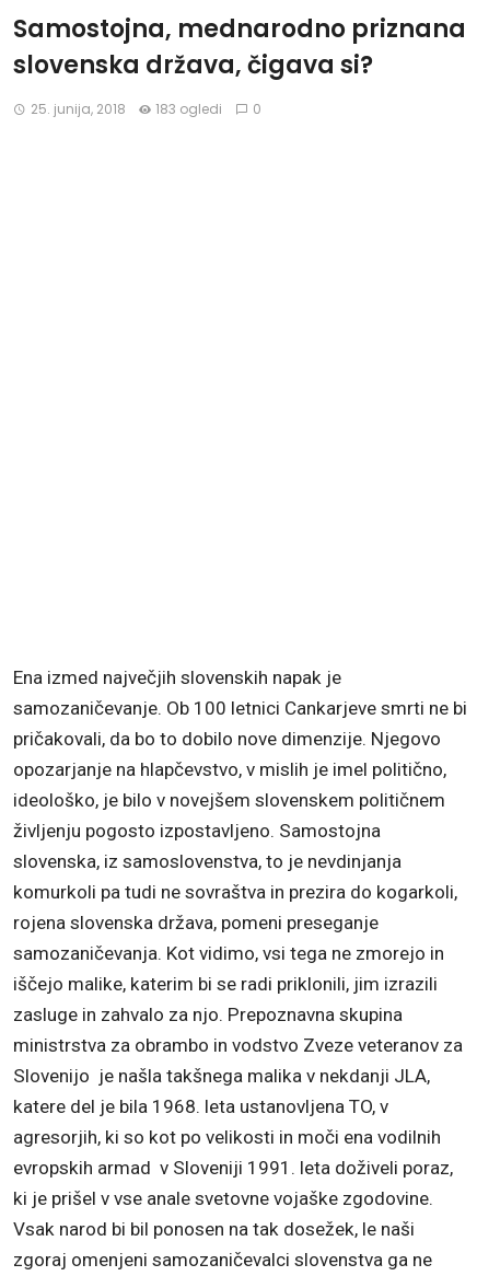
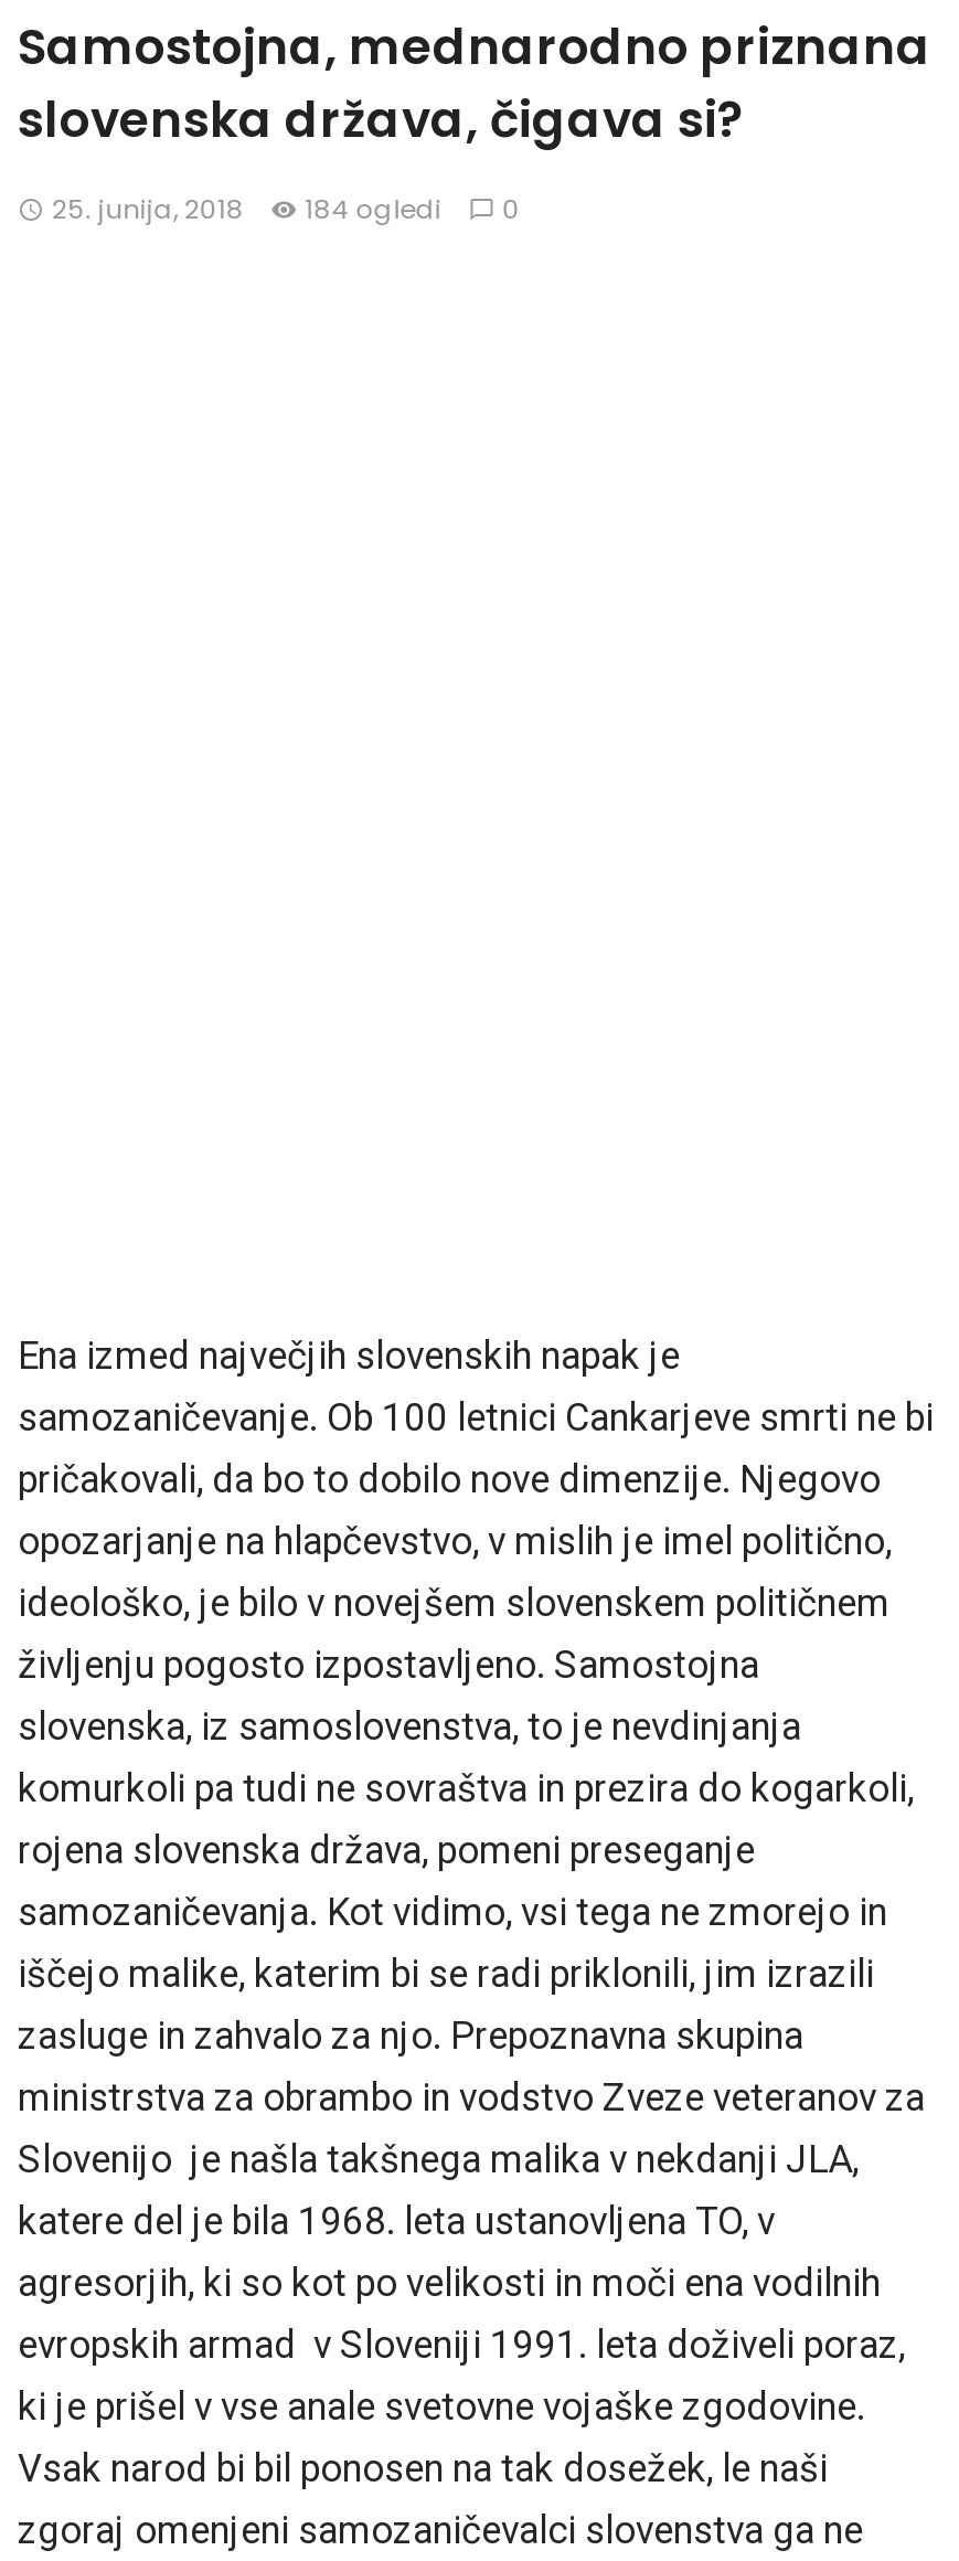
- 25. junija, 2018 183 ogledi 0
+ 25. junija, 2018 184 ogledi 0
